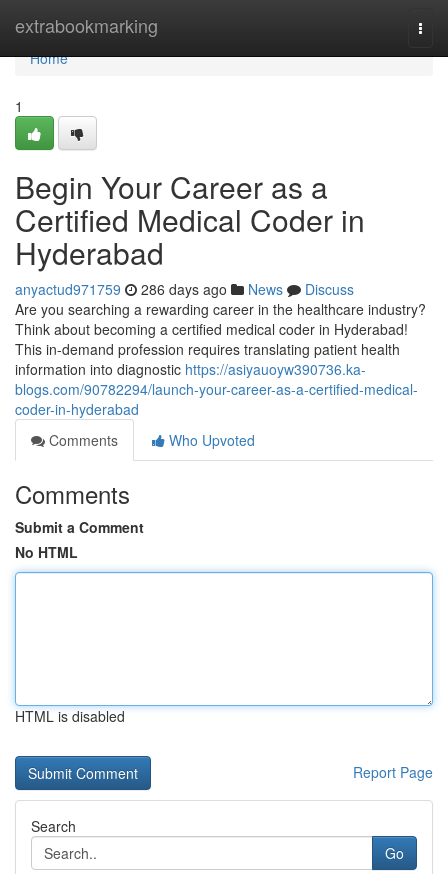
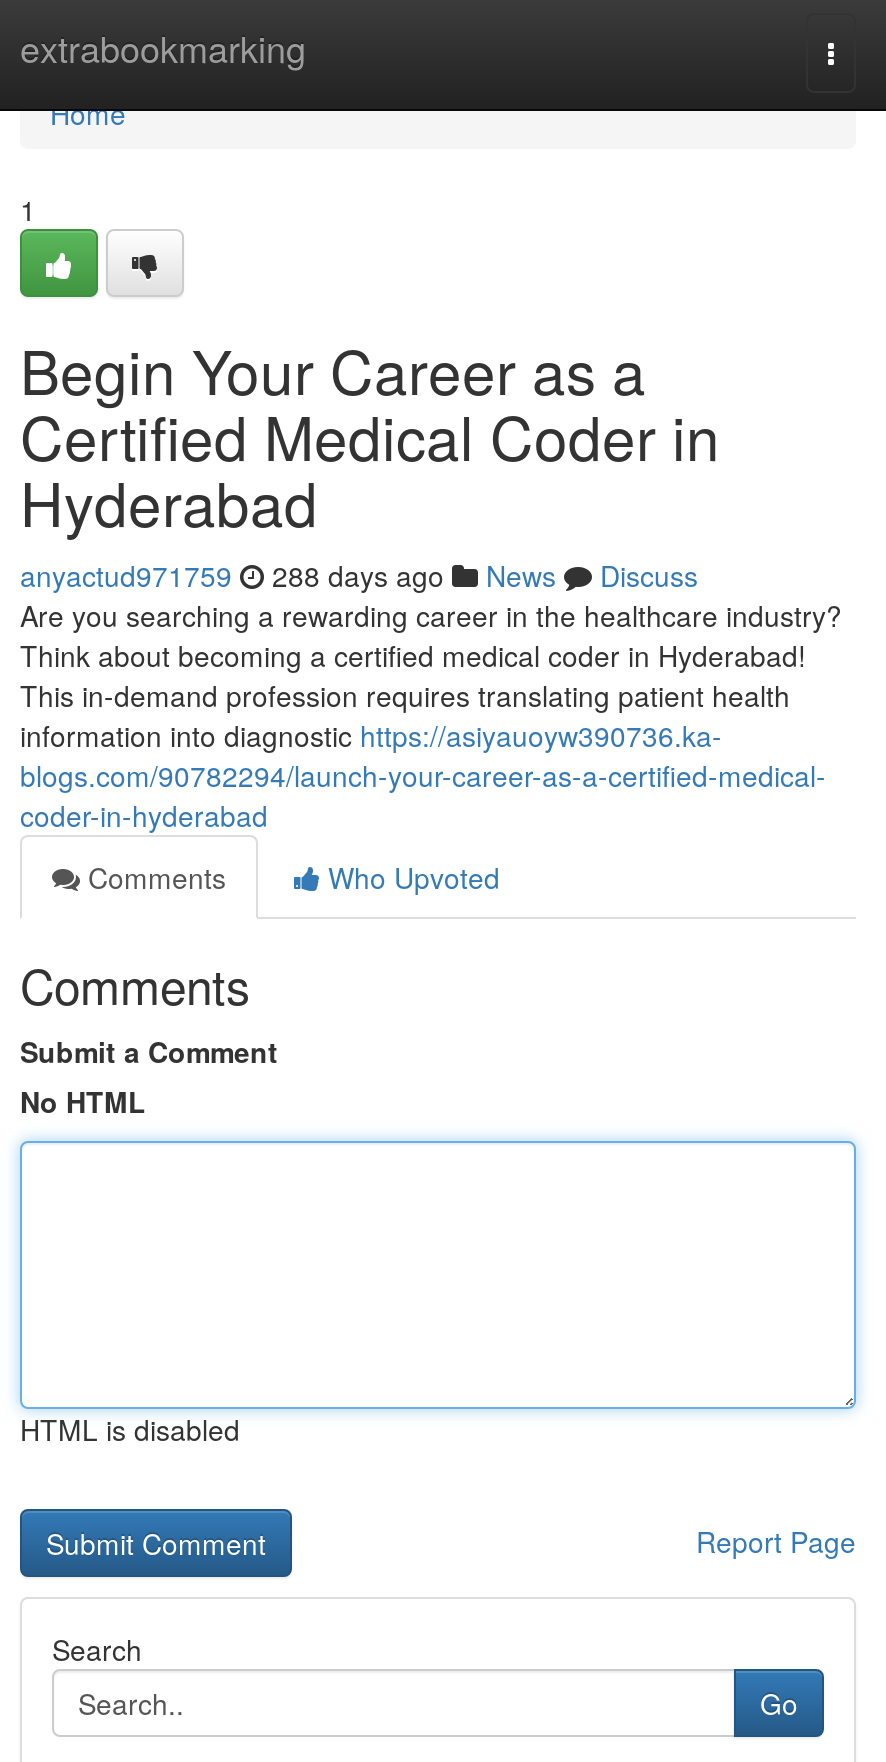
- anyactud971759 286 days ago News Discuss
+ anyactud971759 288 days ago News Discuss
